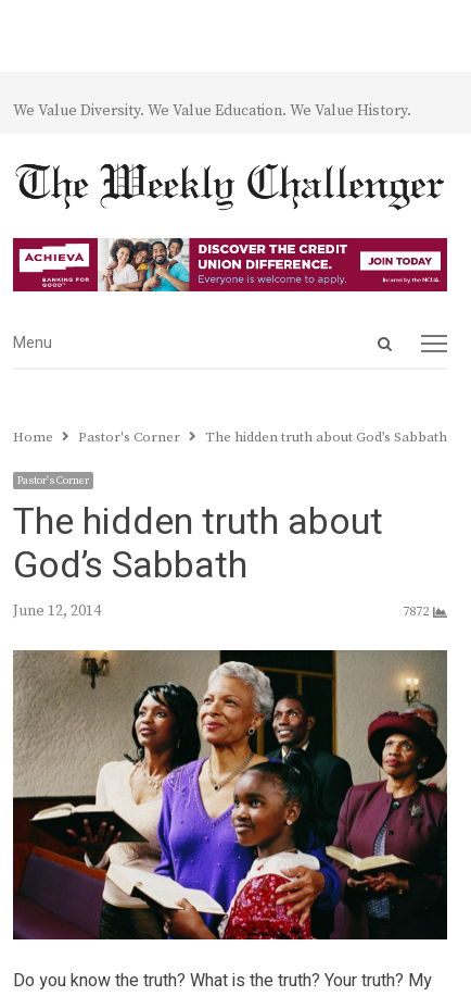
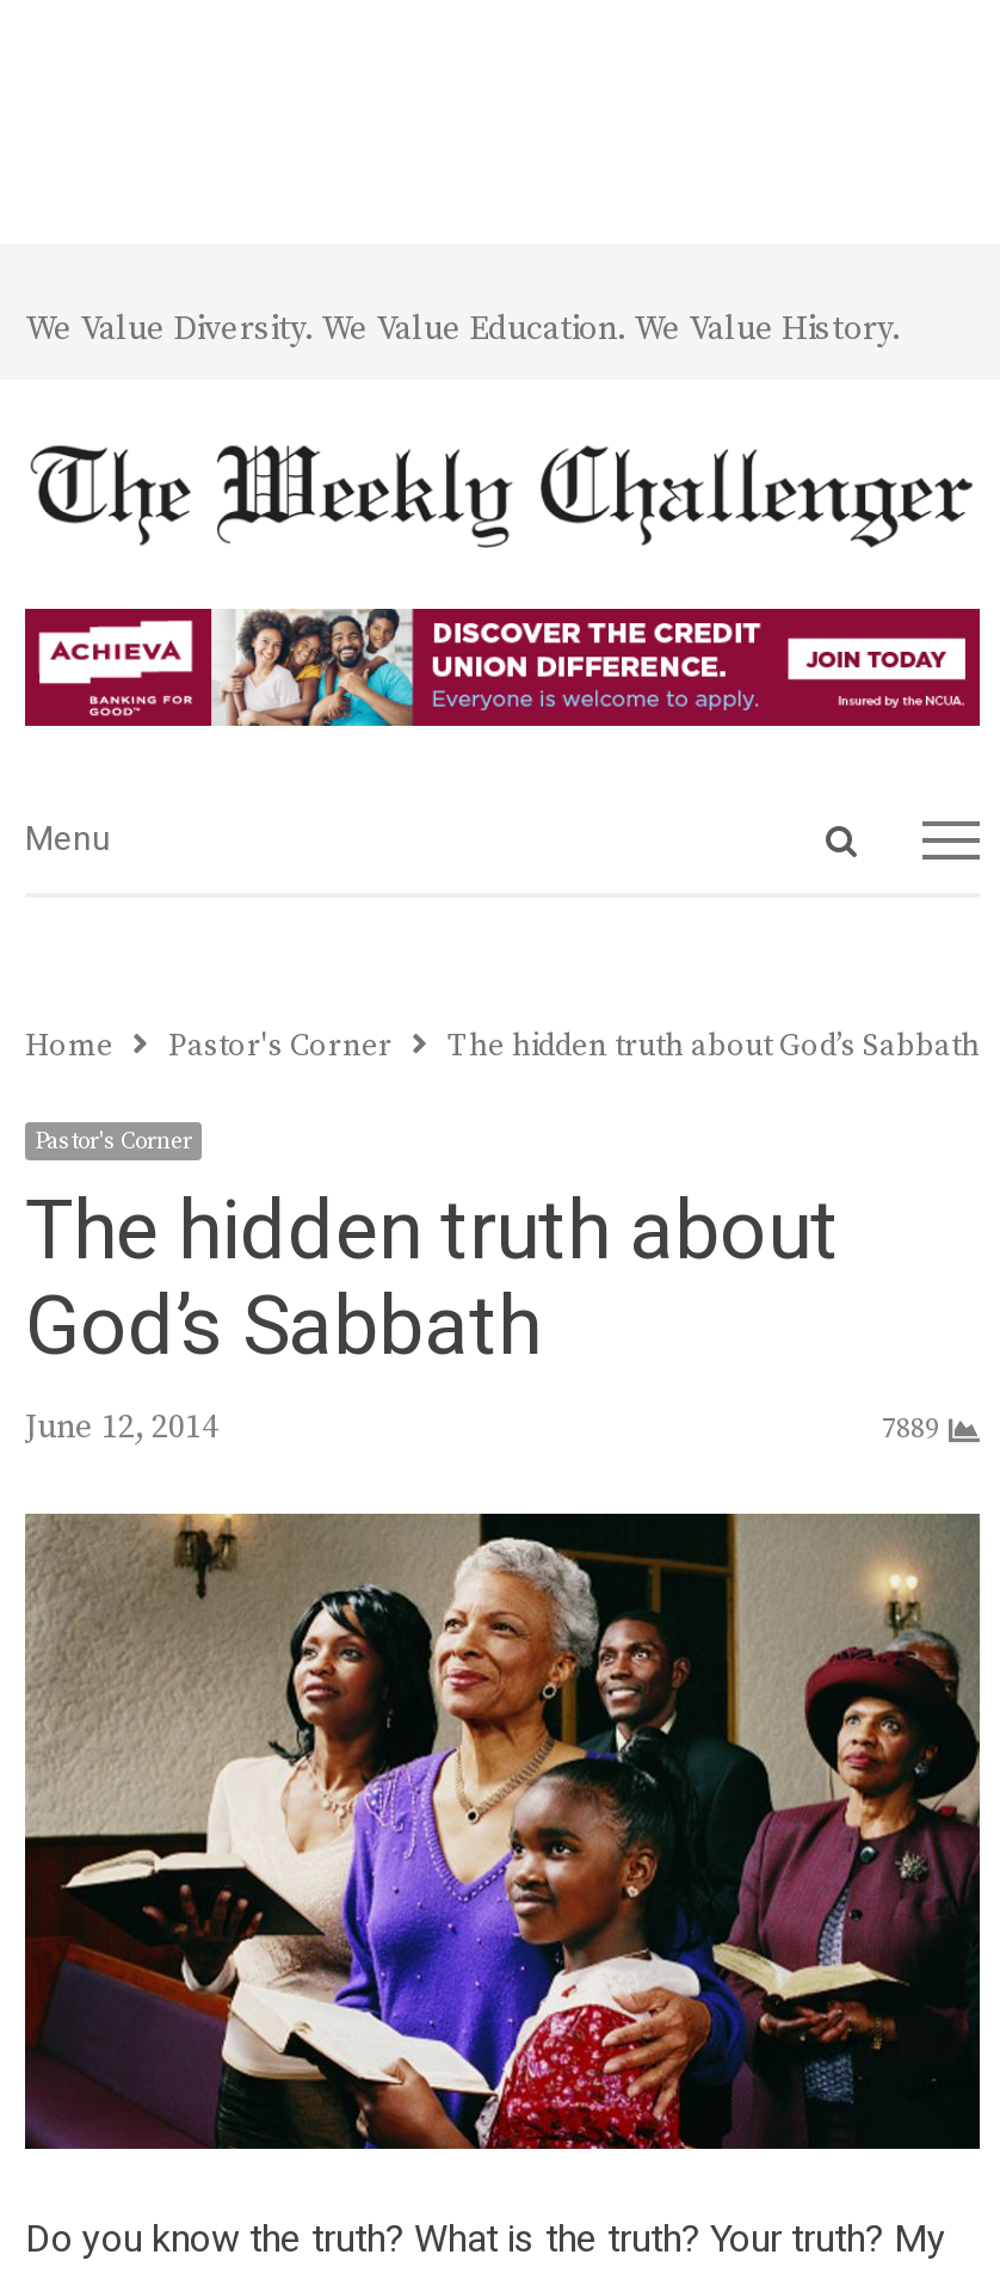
- 7872
+ 7889
